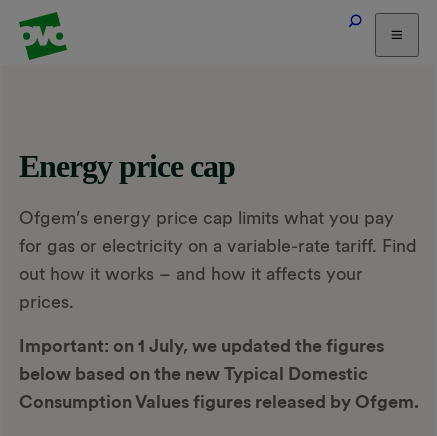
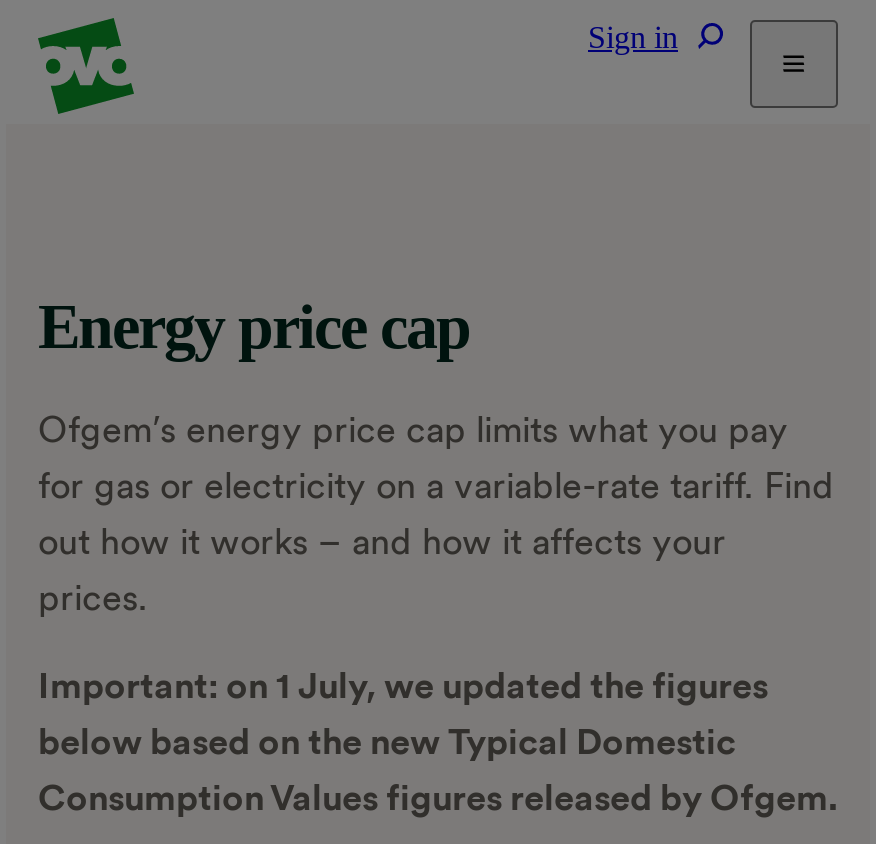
+ Sign in
